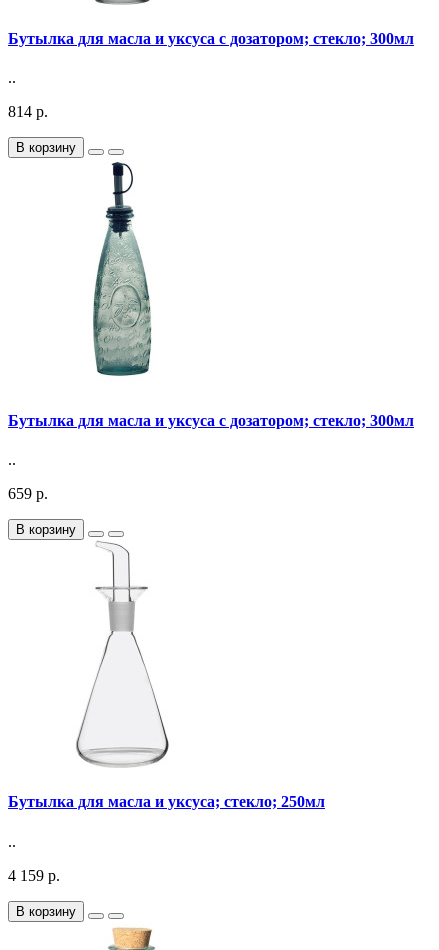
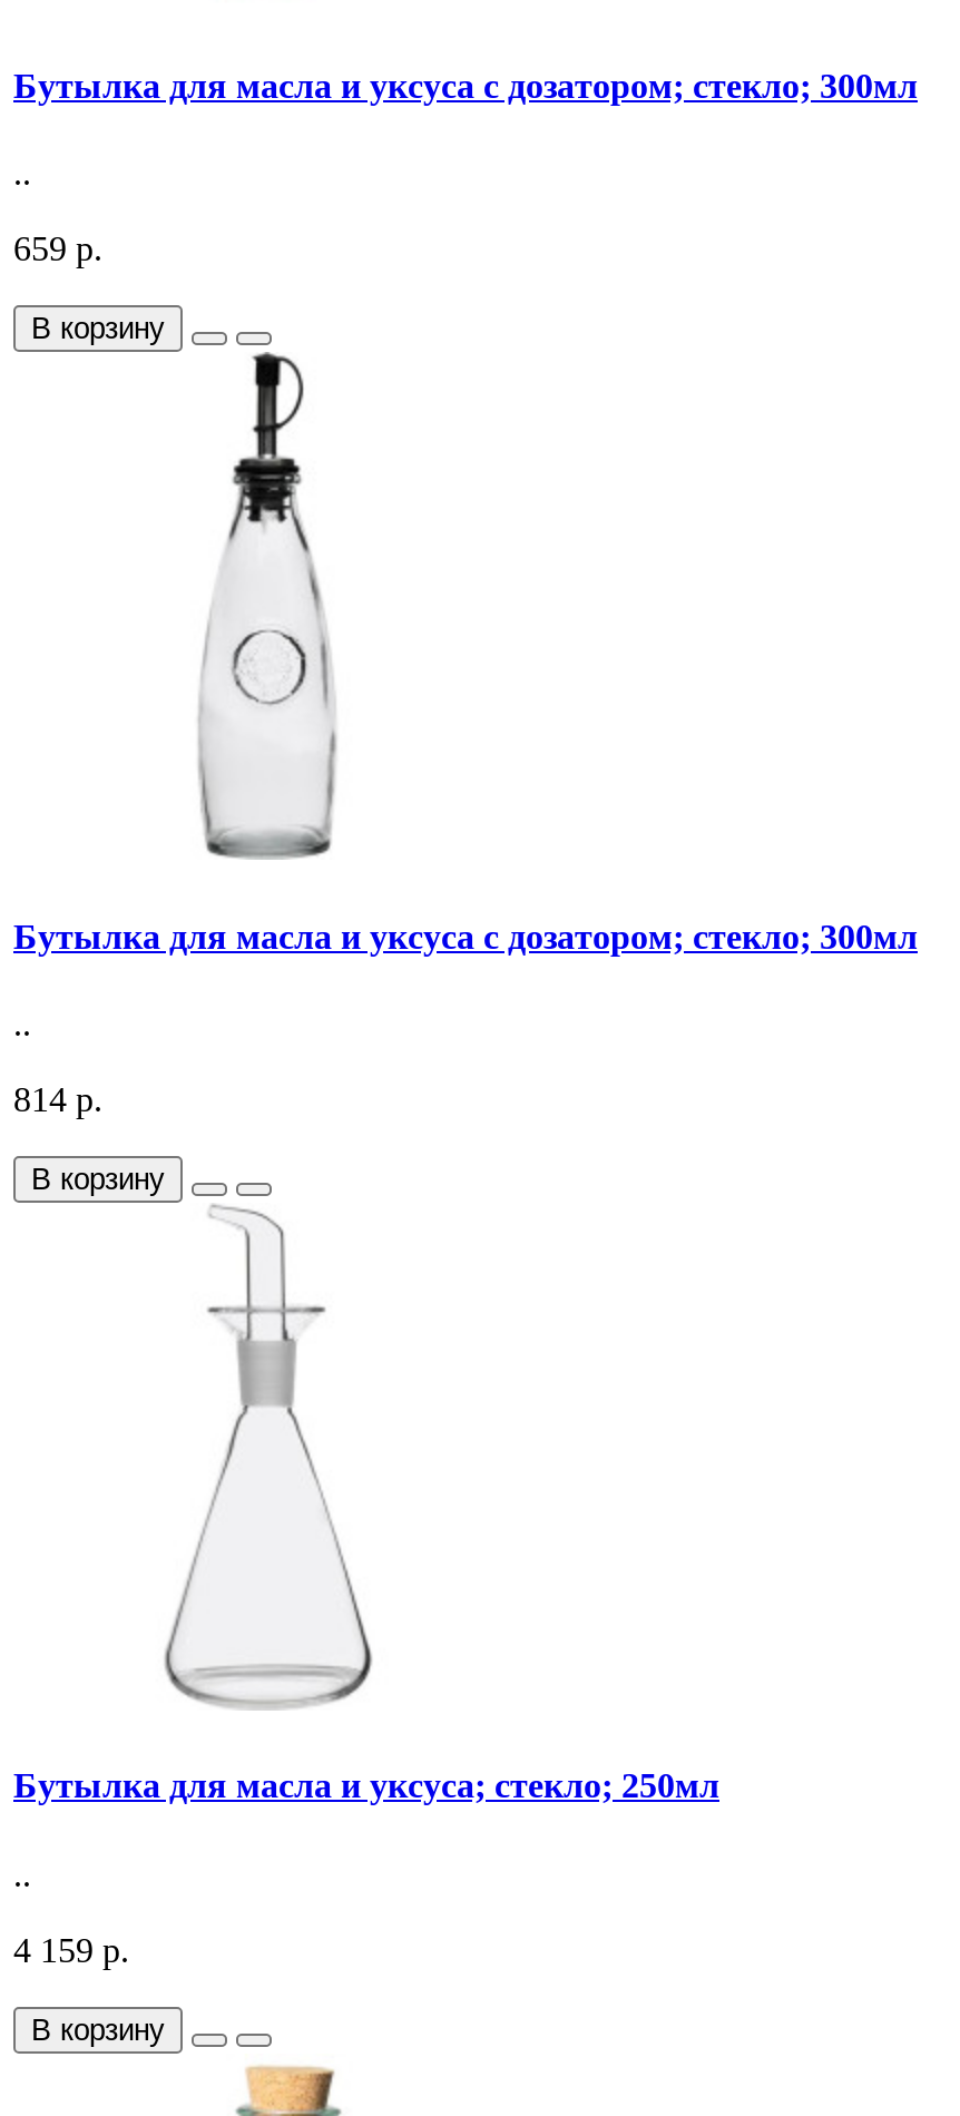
- 814 р.
+ 659 р.

- [image]
+ [image]

- 659 р.
+ 814 р.
